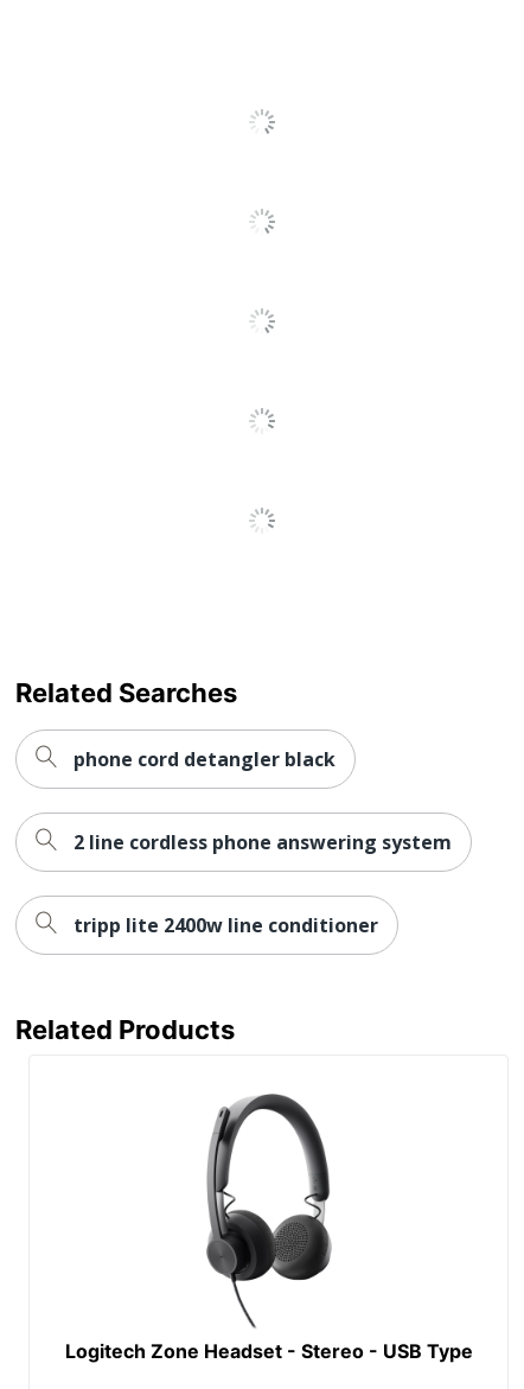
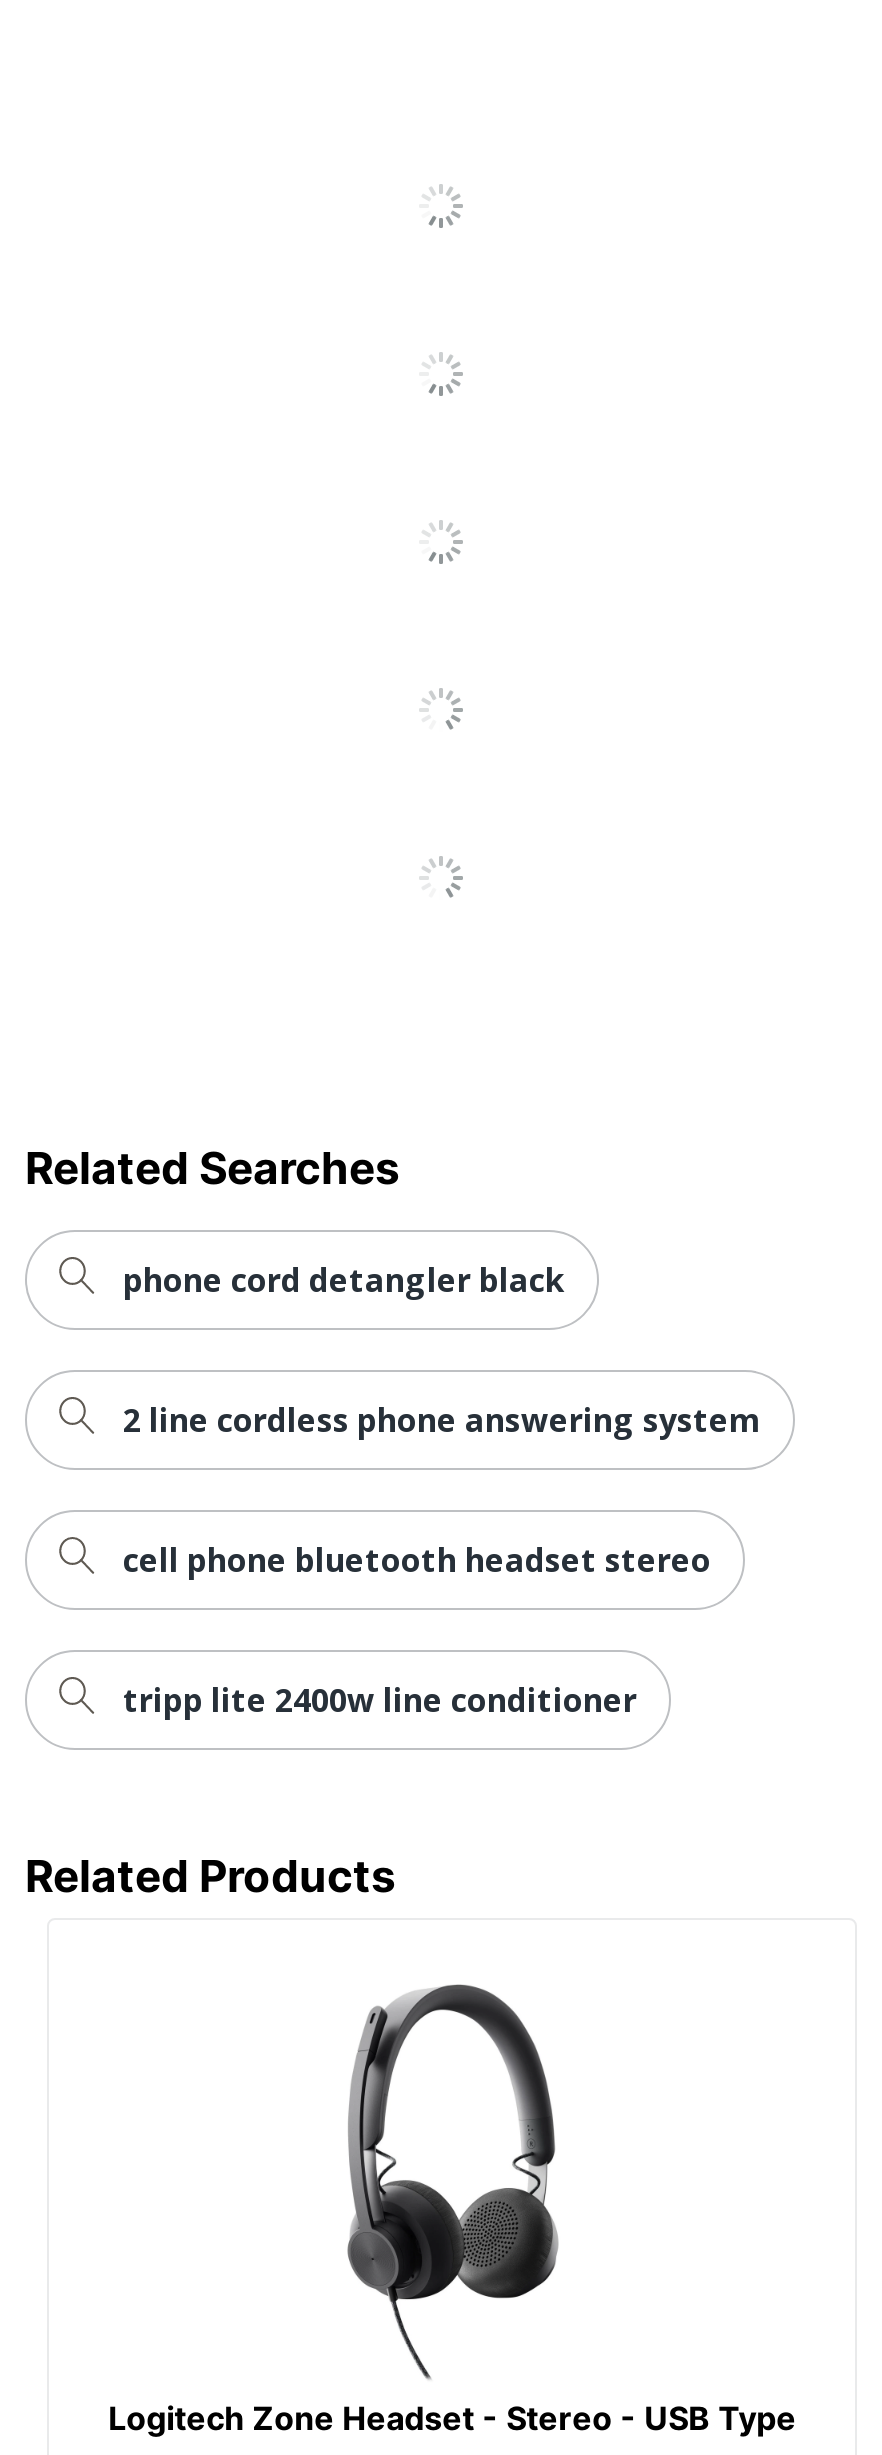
+ cell phone bluetooth headset stereo
